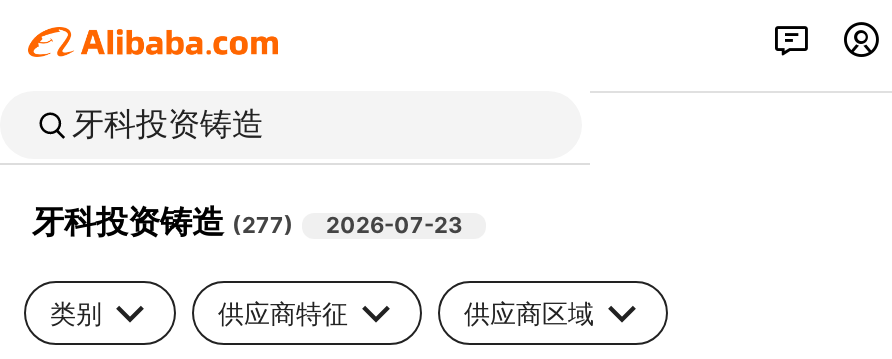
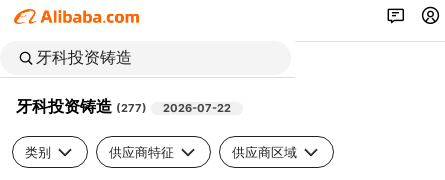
- 牙科投资铸造 (277) 2026-07-23
+ 牙科投资铸造 (277) 2026-07-22
